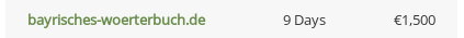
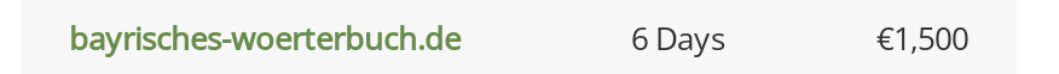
- 9 Days
+ 6 Days
